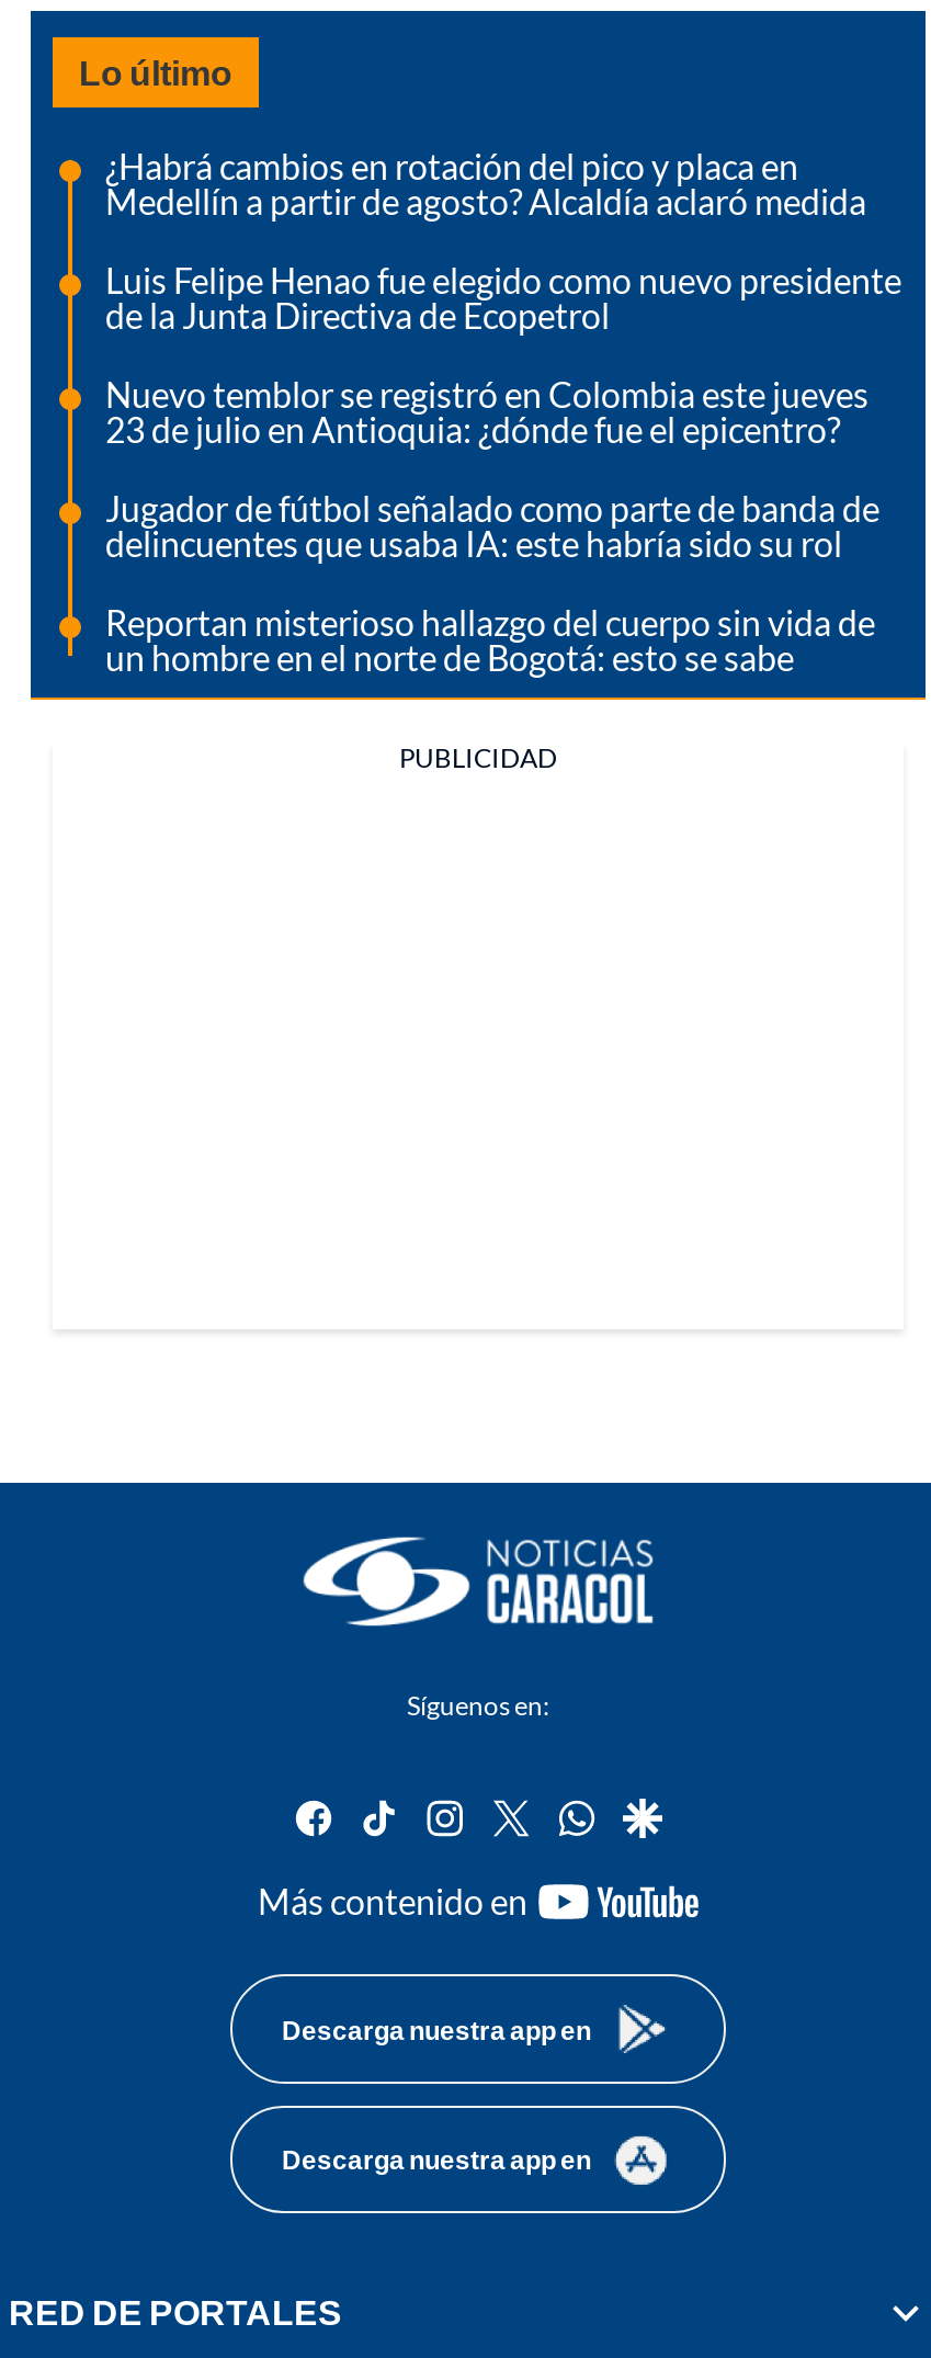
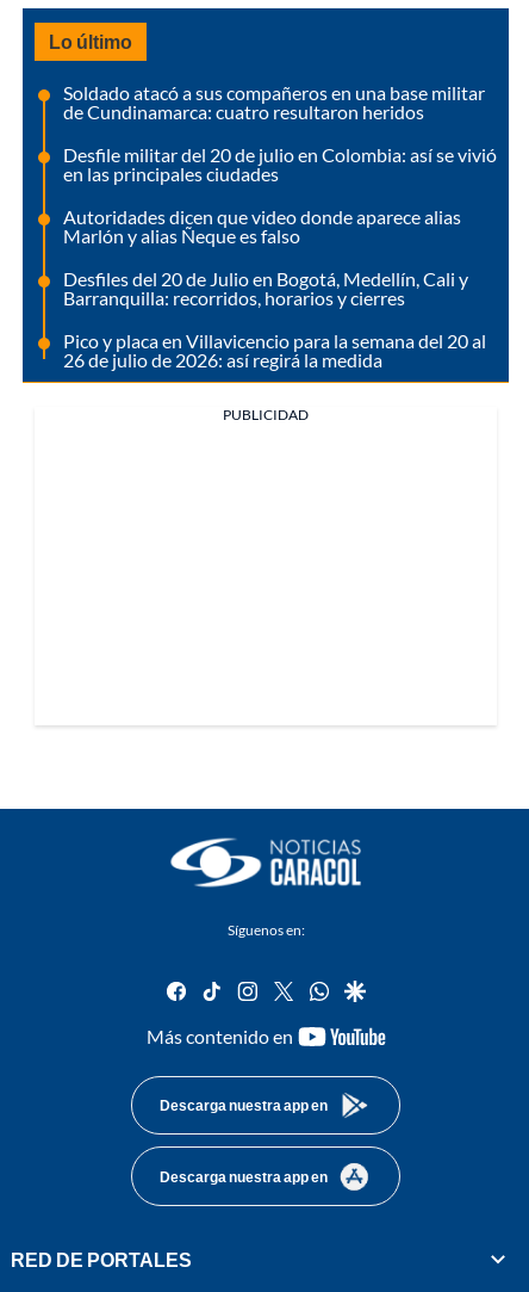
- ¿Habrá cambios en rotación del pico y placa en
- Medellín a partir de agosto? Alcaldía aclaró medida
+ Soldado atacó a sus compañeros en una base militar
+ de Cundinamarca: cuatro resultaron heridos

- Luis Felipe Henao fue elegido como nuevo presidente
- de la Junta Directiva de Ecopetrol
+ Desfile militar del 20 de julio en Colombia: así se vivió
+ en las principales ciudades

- Nuevo temblor se registró en Colombia este jueves
- 23 de julio en Antioquia: ¿dónde fue el epicentro?
+ Autoridades dicen que video donde aparece alias
+ Marlón y alias Ñeque es falso

- Jugador de fútbol señalado como parte de banda de
- delincuentes que usaba IA: este habría sido su rol
+ Desfiles del 20 de Julio en Bogotá, Medellín, Cali y
+ Barranquilla: recorridos, horarios y cierres

- Reportan misterioso hallazgo del cuerpo sin vida de
- un hombre en el norte de Bogotá: esto se sabe
+ Pico y placa en Villavicencio para la semana del 20 al
+ 26 de julio de 2026: así regirá la medida
